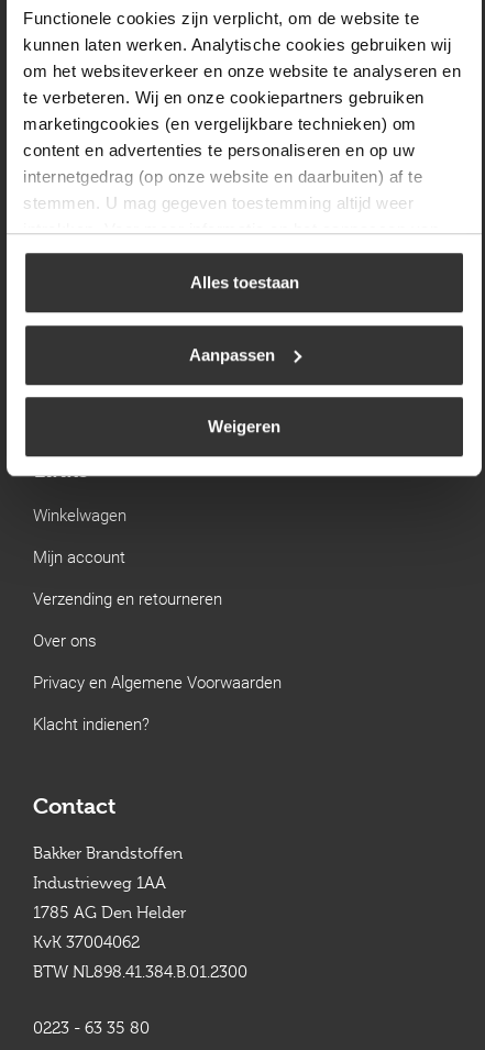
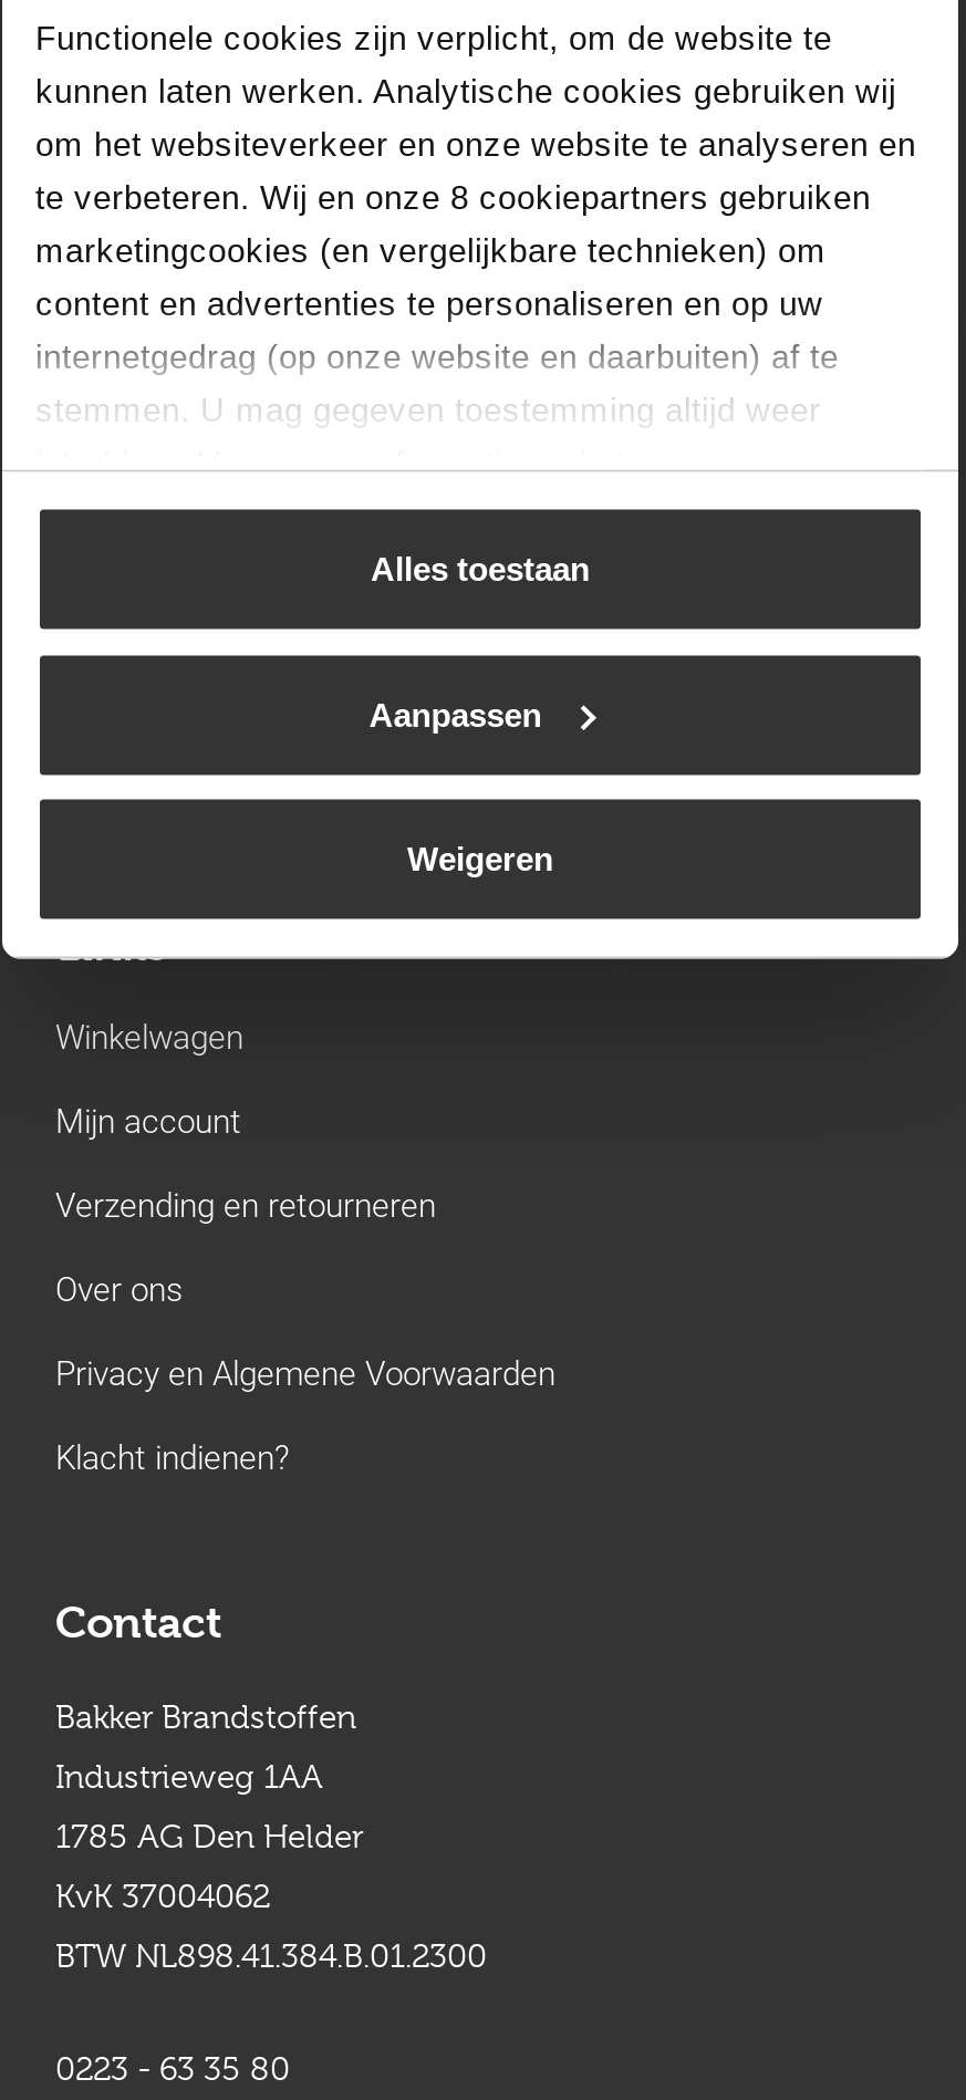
- te verbeteren. Wij en onze cookiepartners gebruiken
+ te verbeteren. Wij en onze 8 cookiepartners gebruiken
